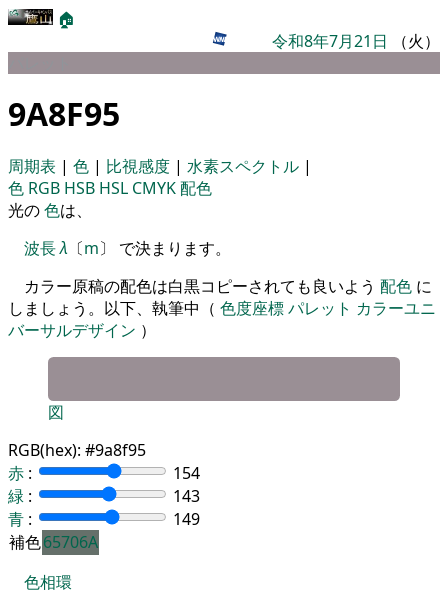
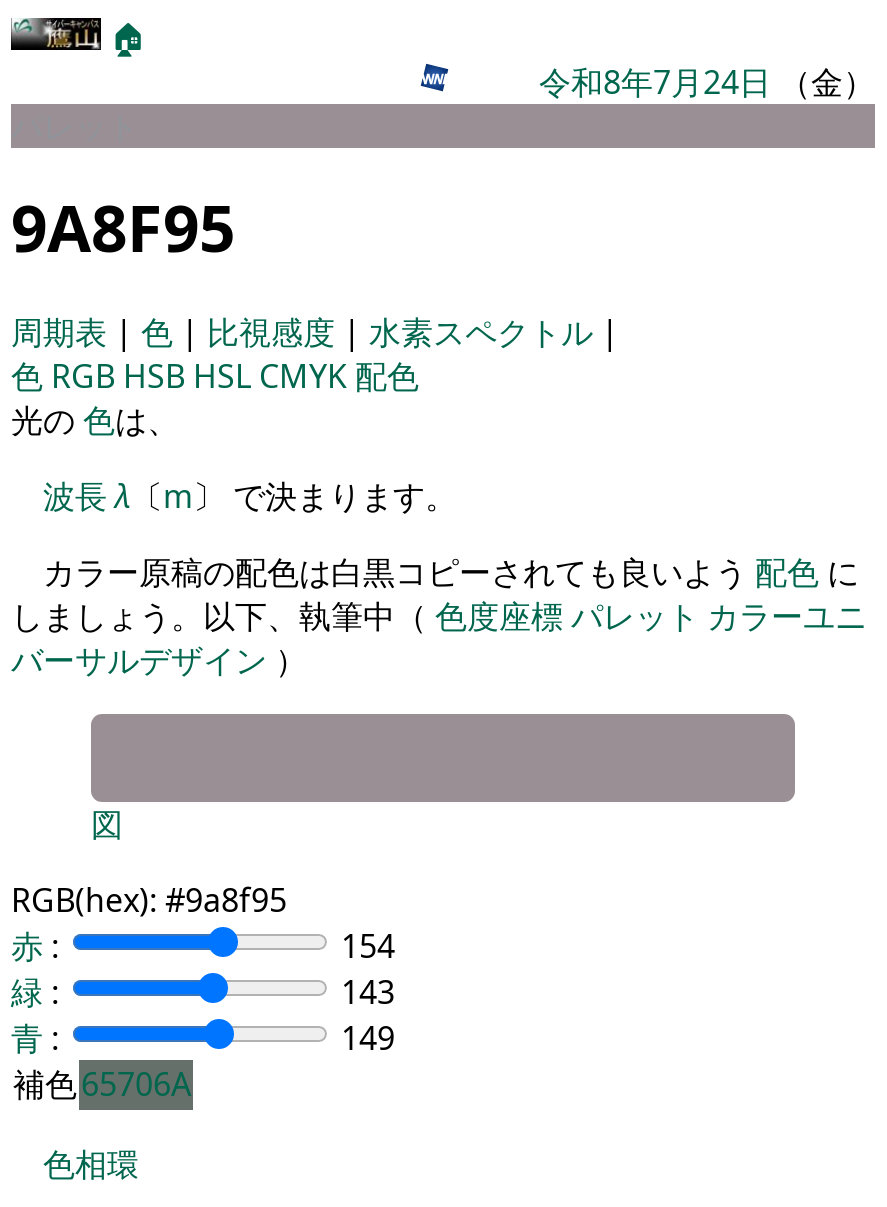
- 令和8年7月21日（火）
+ 令和8年7月24日（金）
